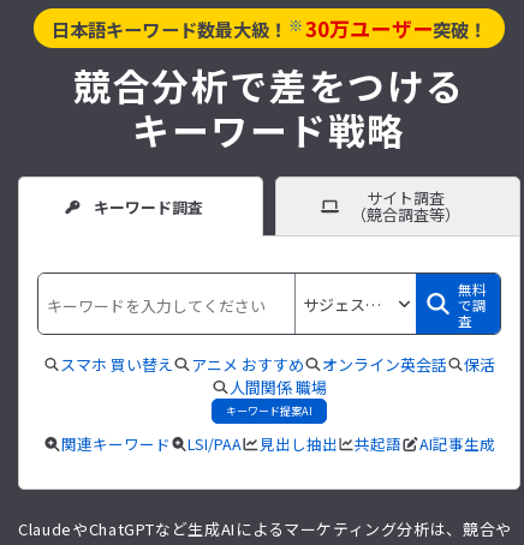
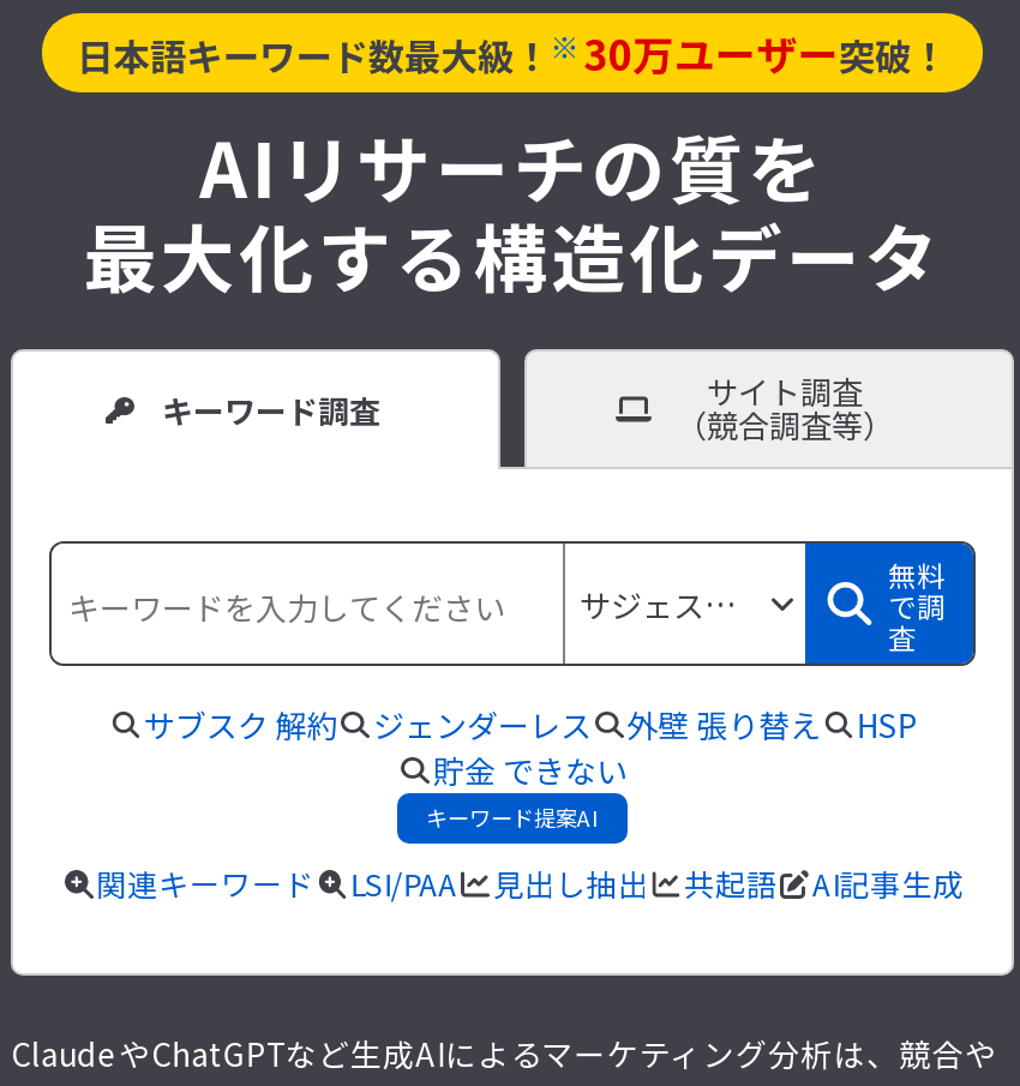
- 競合分析で差をつける
- キーワード戦略
+ AIリサーチの質を
+ 最大化する構造化データ

- スマホ 買い替え
- アニメ おすすめ
- オンライン英会話
- 保活
- 人間関係 職場
+ サブスク 解約
+ ジェンダーレス
+ 外壁 張り替え
+ HSP
+ 貯金 できない
